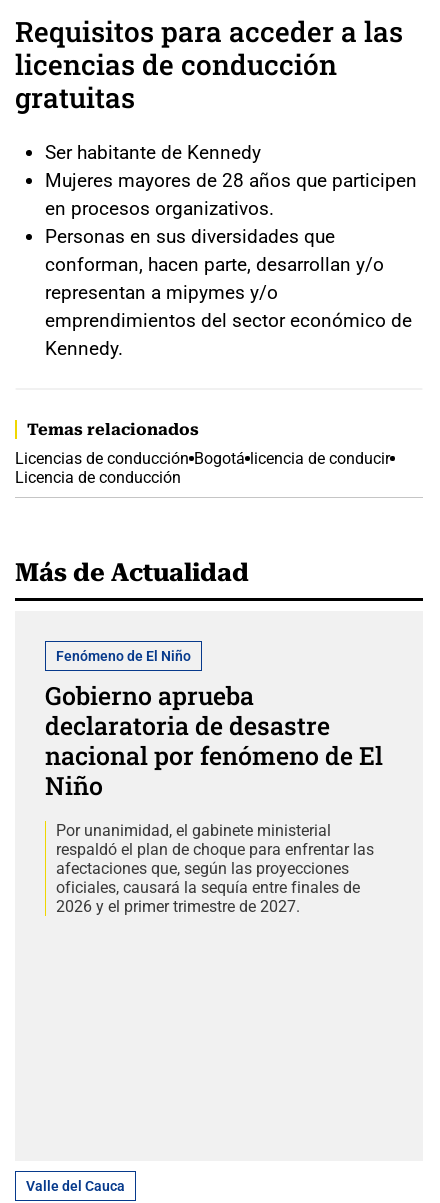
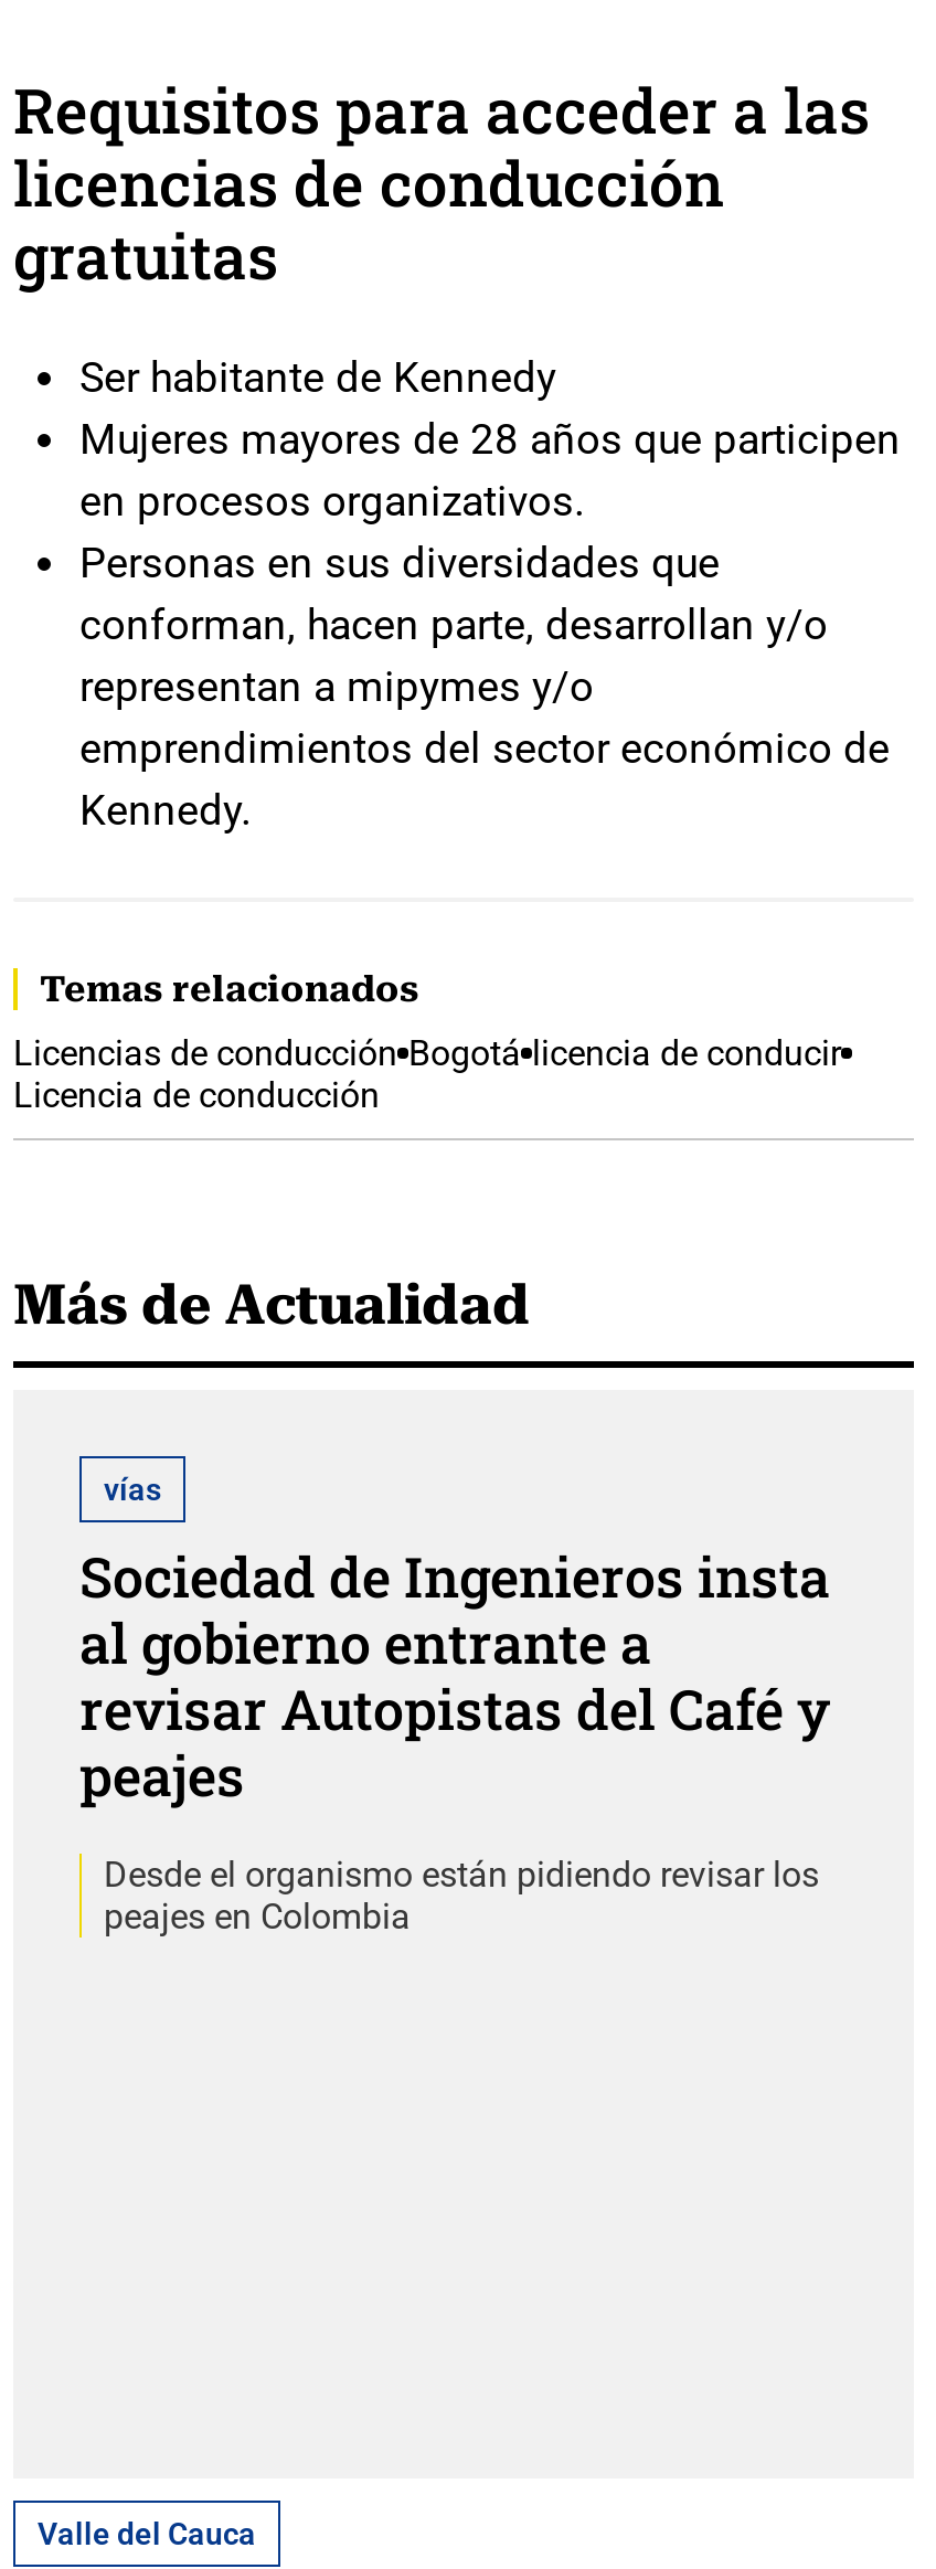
- Fenómeno de El Niño
+ vías

- Gobierno aprueba
- declaratoria de desastre
- nacional por fenómeno de El
- Niño
+ Sociedad de Ingenieros insta
+ al gobierno entrante a
+ revisar Autopistas del Café y
+ peajes

- Por unanimidad, el gabinete ministerial
- respaldó el plan de choque para enfrentar las
- afectaciones que, según las proyecciones
- oficiales, causará la sequía entre finales de
- 2026 y el primer trimestre de 2027.
+ Desde el organismo están pidiendo revisar los
+ peajes en Colombia
